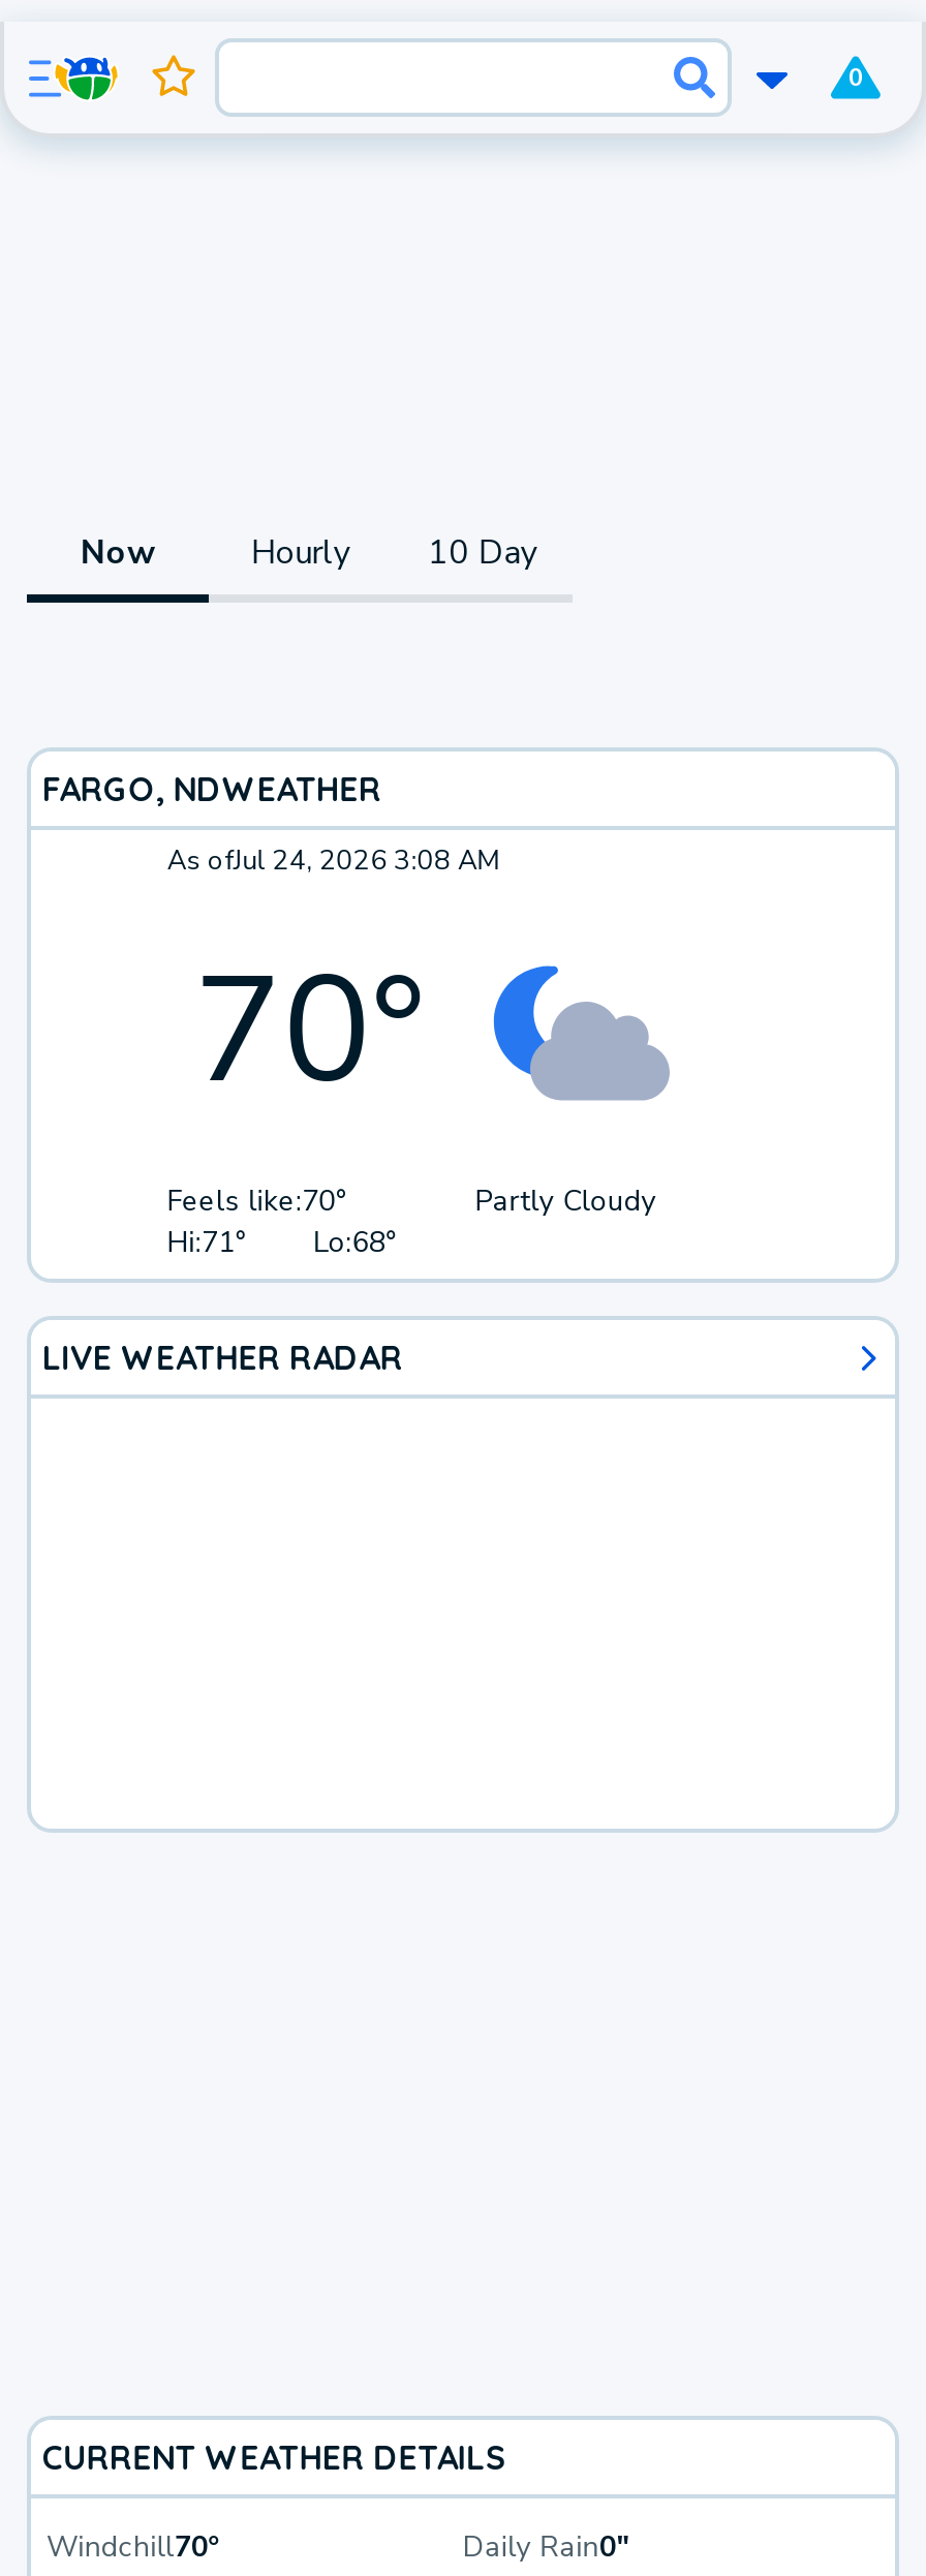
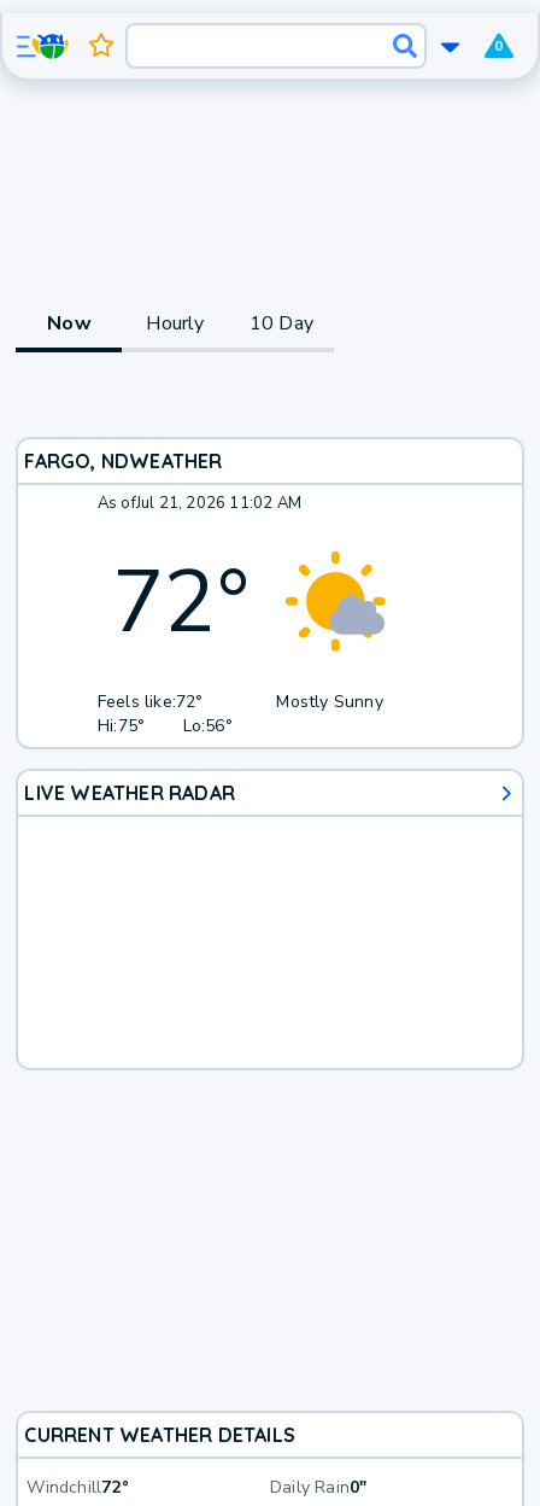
- [image]
- As ofJul 24, 2026 3:08 AM
- 70°
- Feels like:70°
- Hi:71°
- Lo:68°
+ [image]
+ As ofJul 21, 2026 11:02 AM
+ 72°
+ Feels like:72°
+ Hi:75°
+ Lo:56°

- Partly Cloudy
+ Mostly Sunny

- Windchill70°
+ Windchill72°
